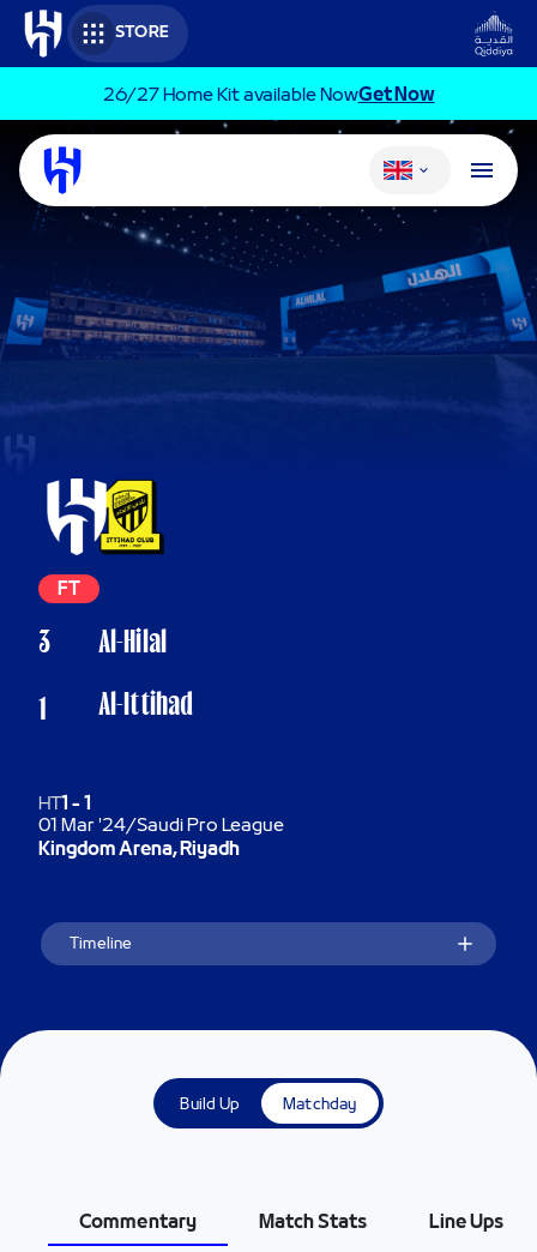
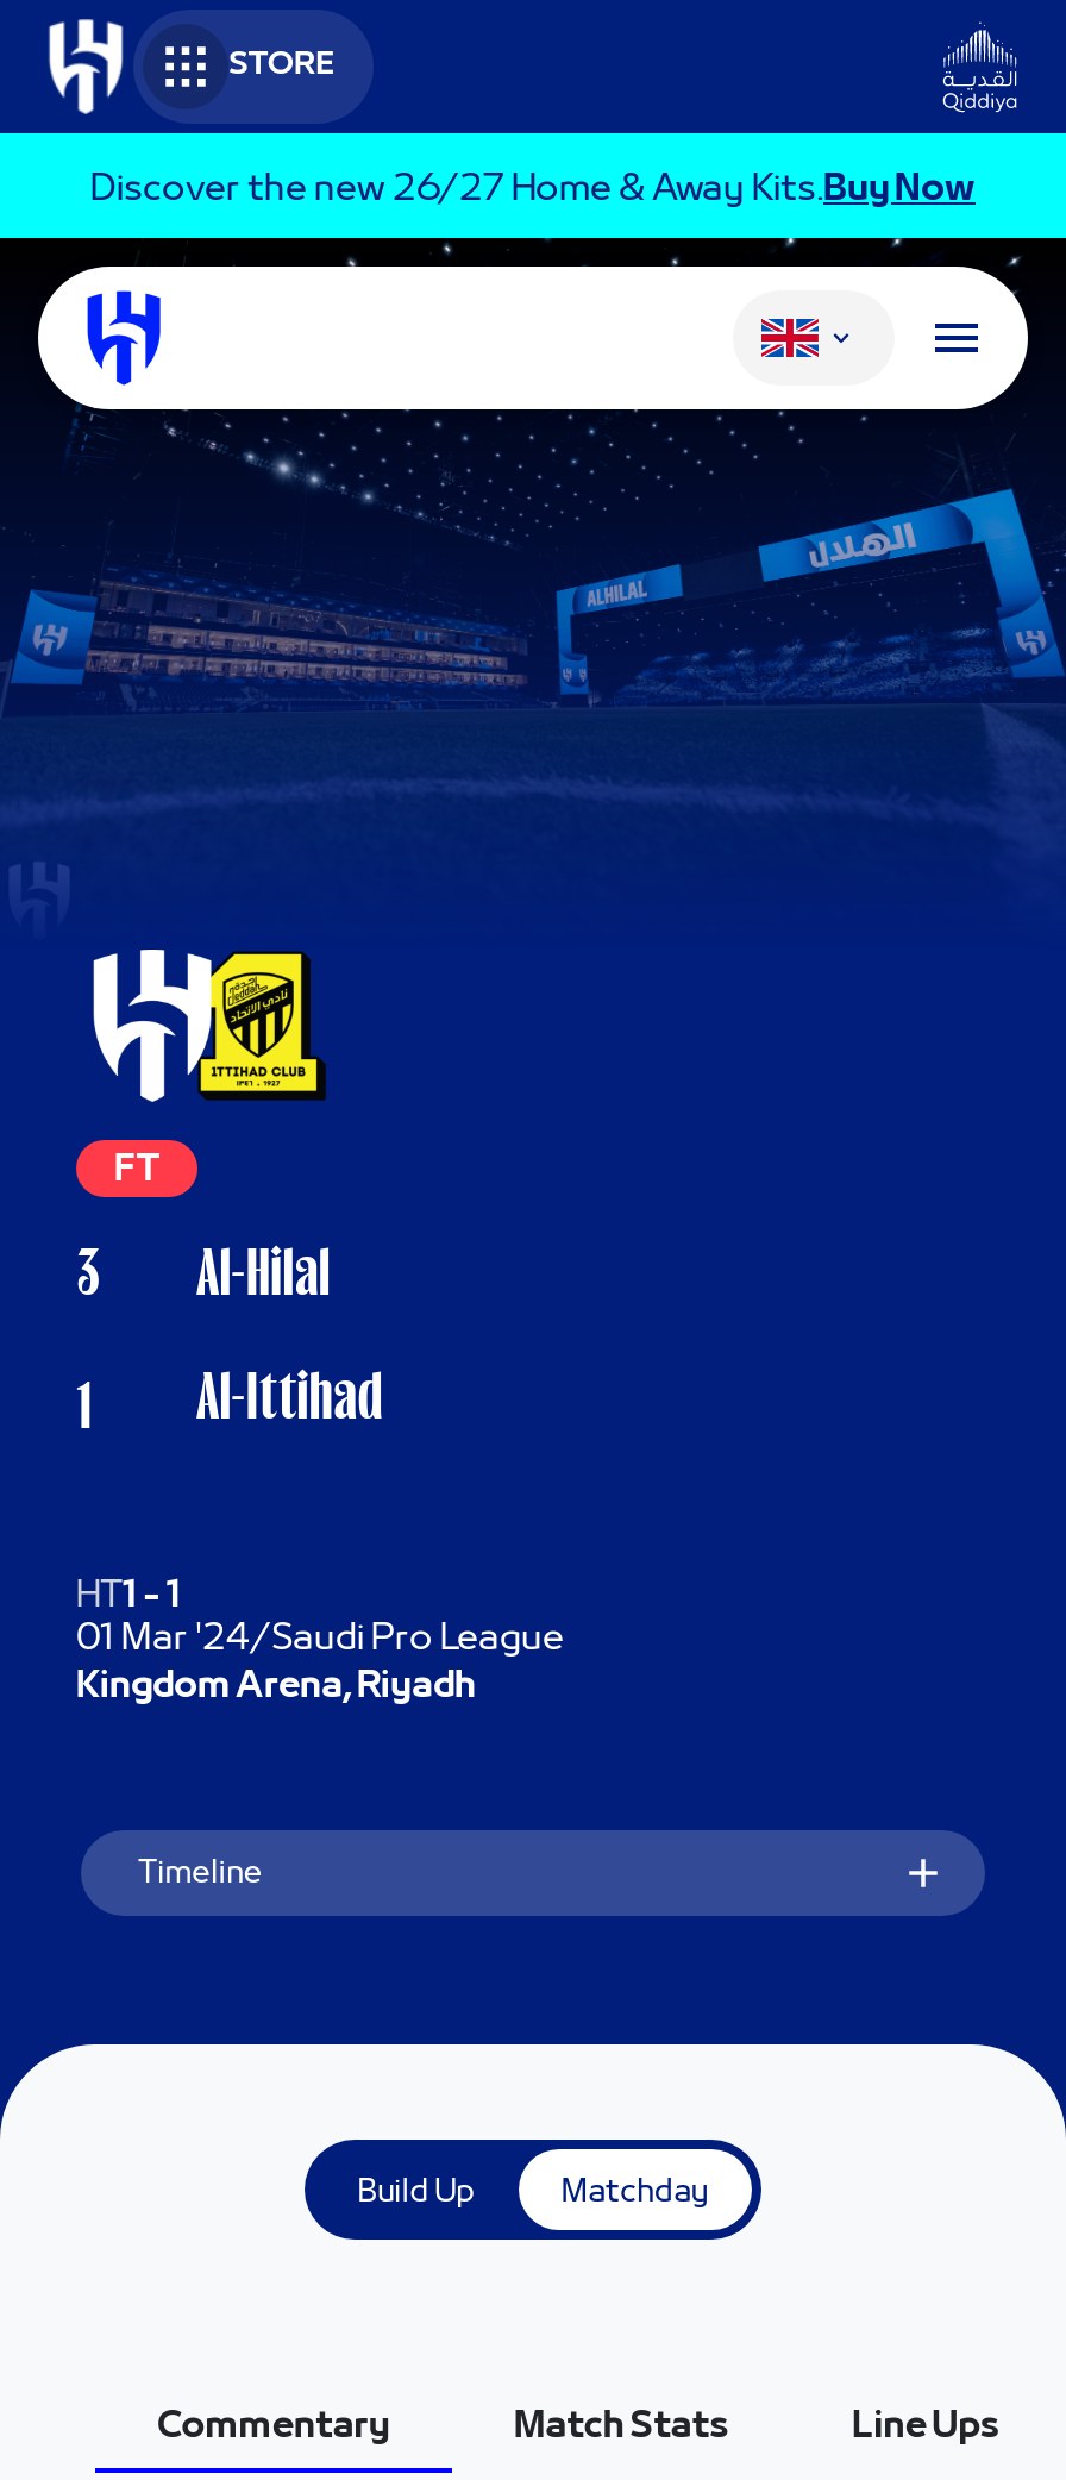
- 26/27 Home Kit available NowGet Now
+ Discover the new 26/27 Home & Away Kits.Buy Now
